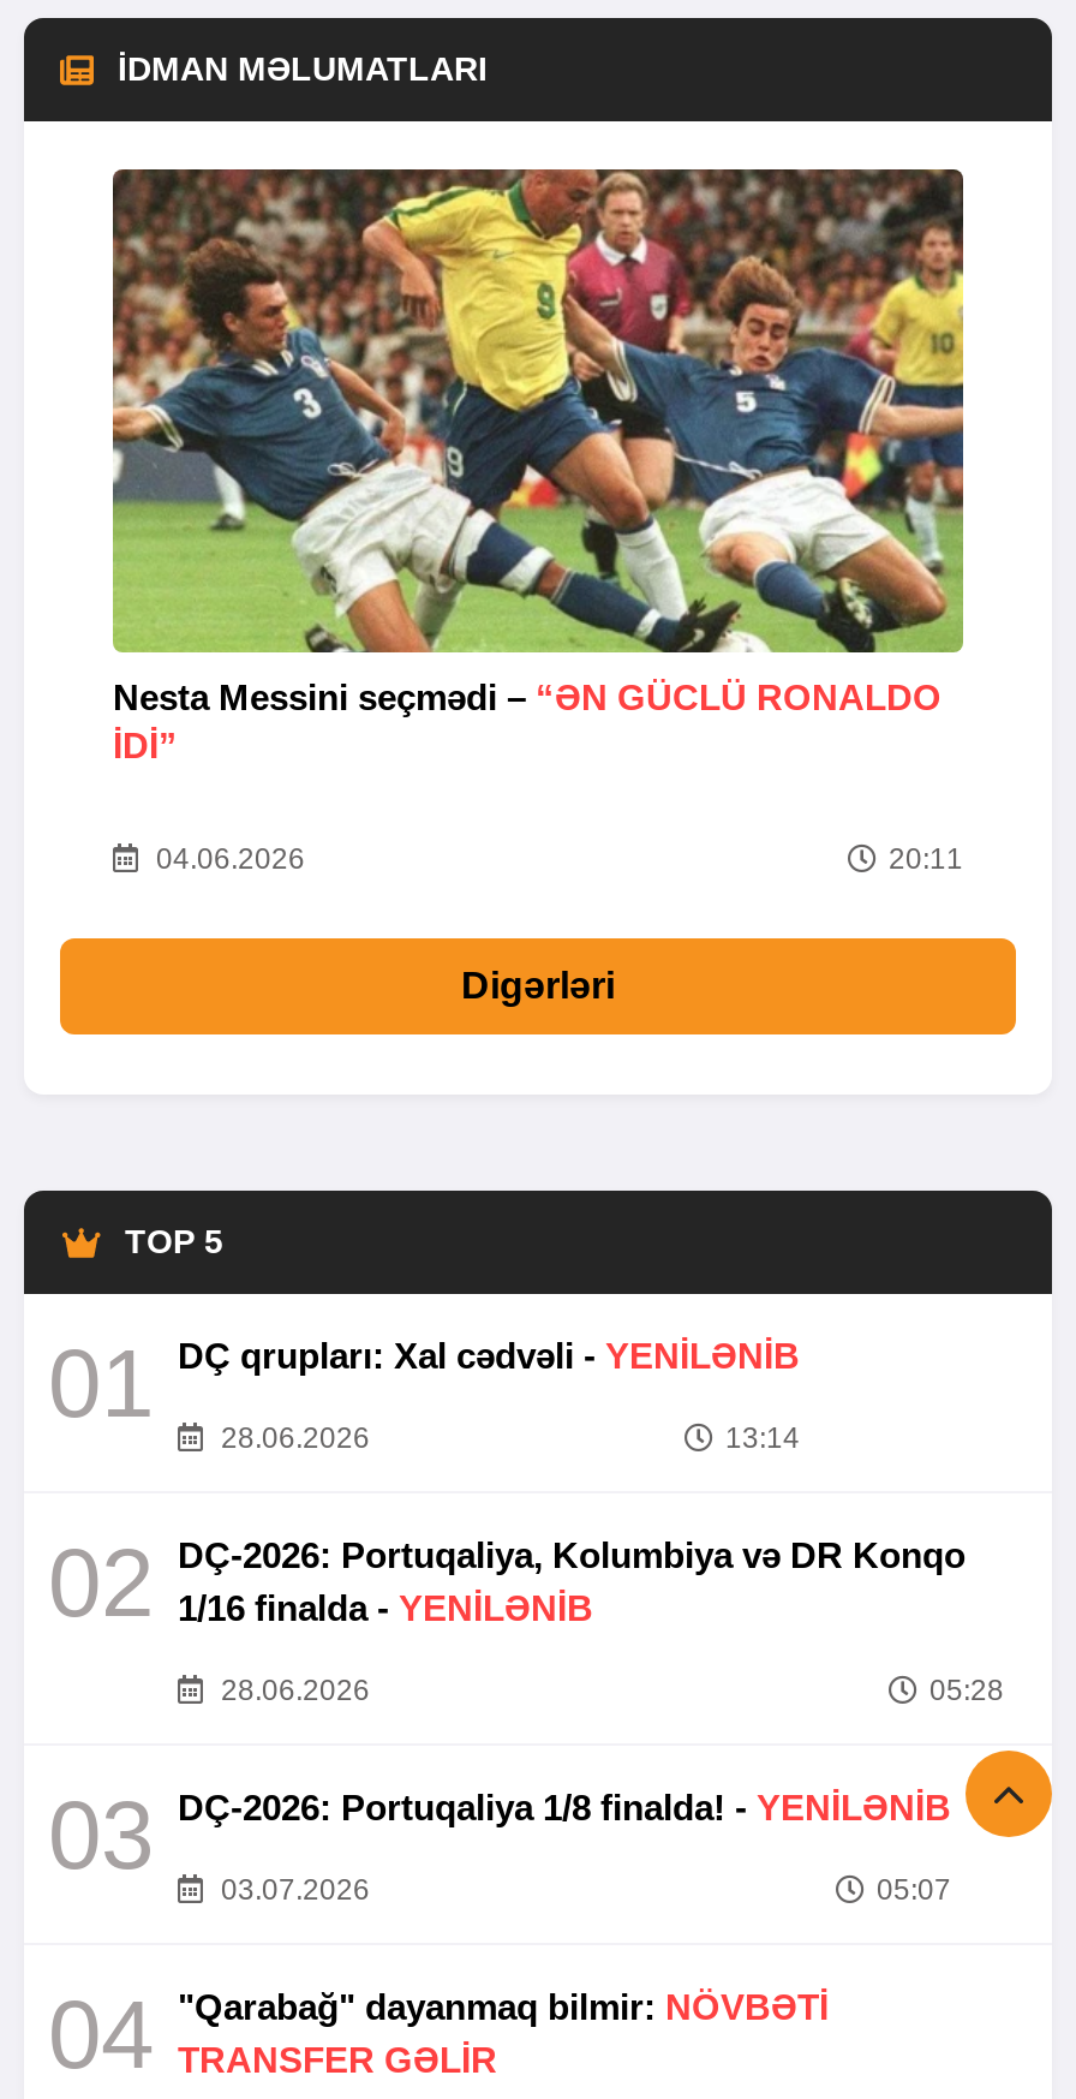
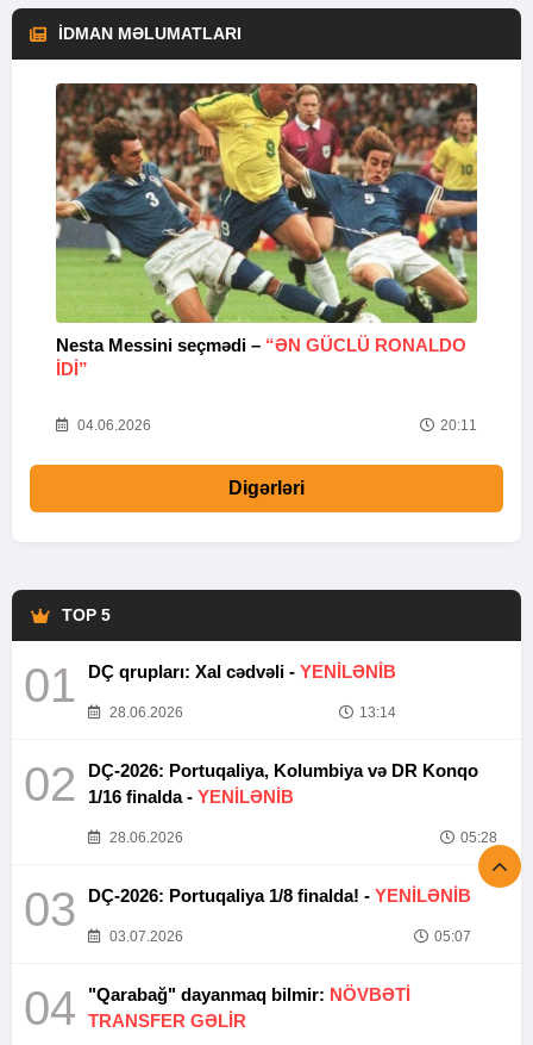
- [image]
+ [image]
